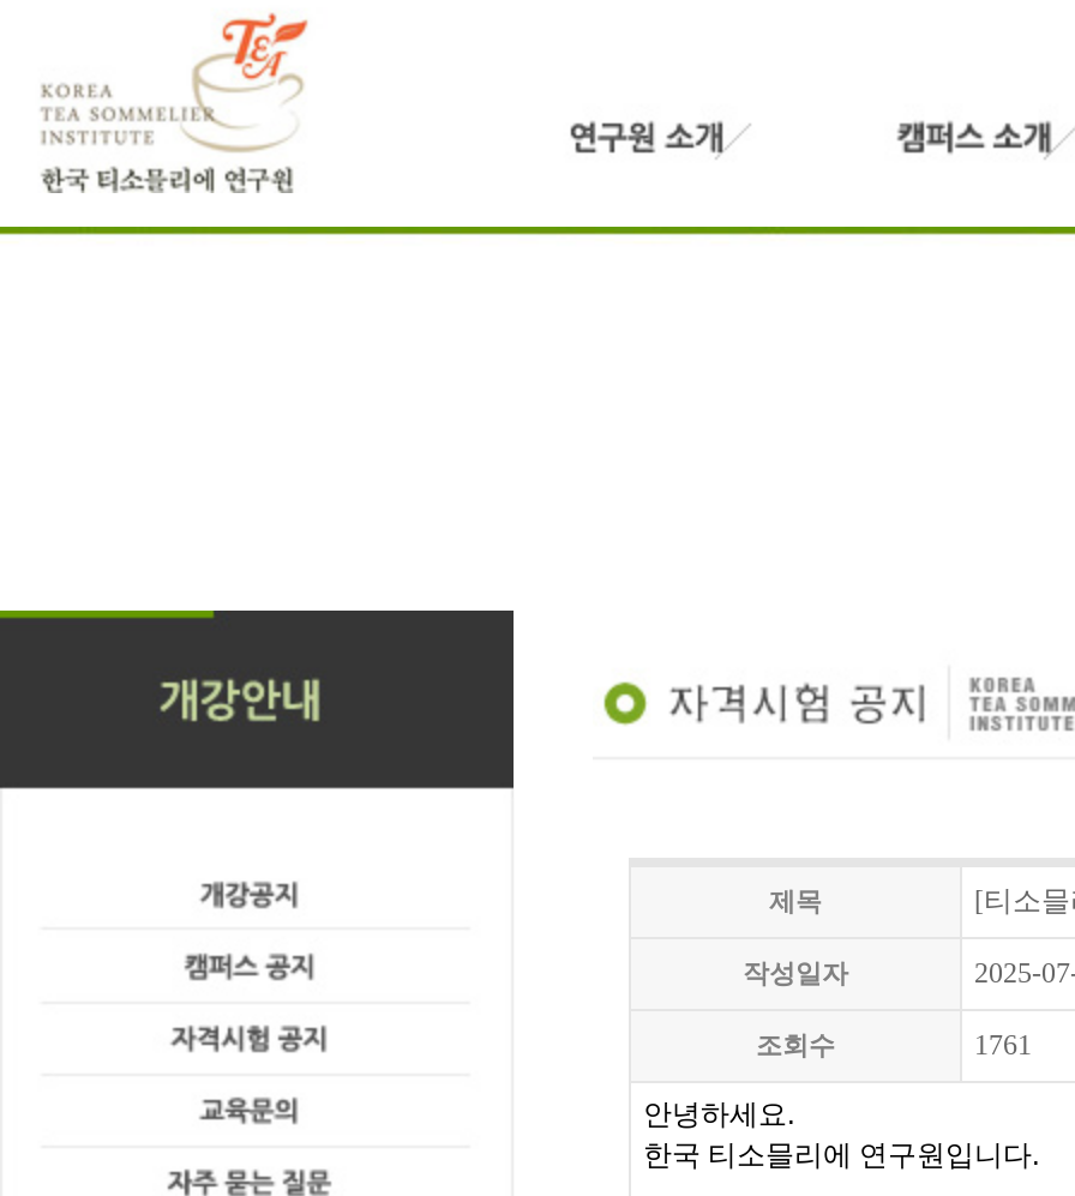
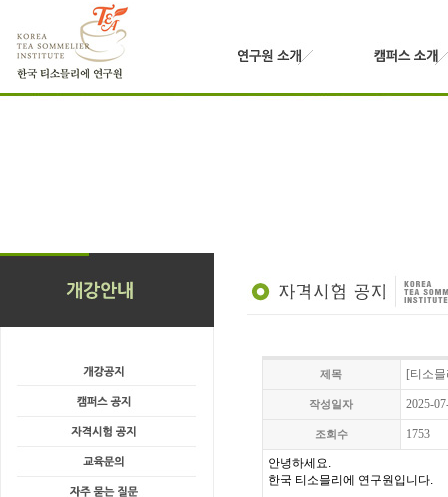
- 1761
+ 1753
